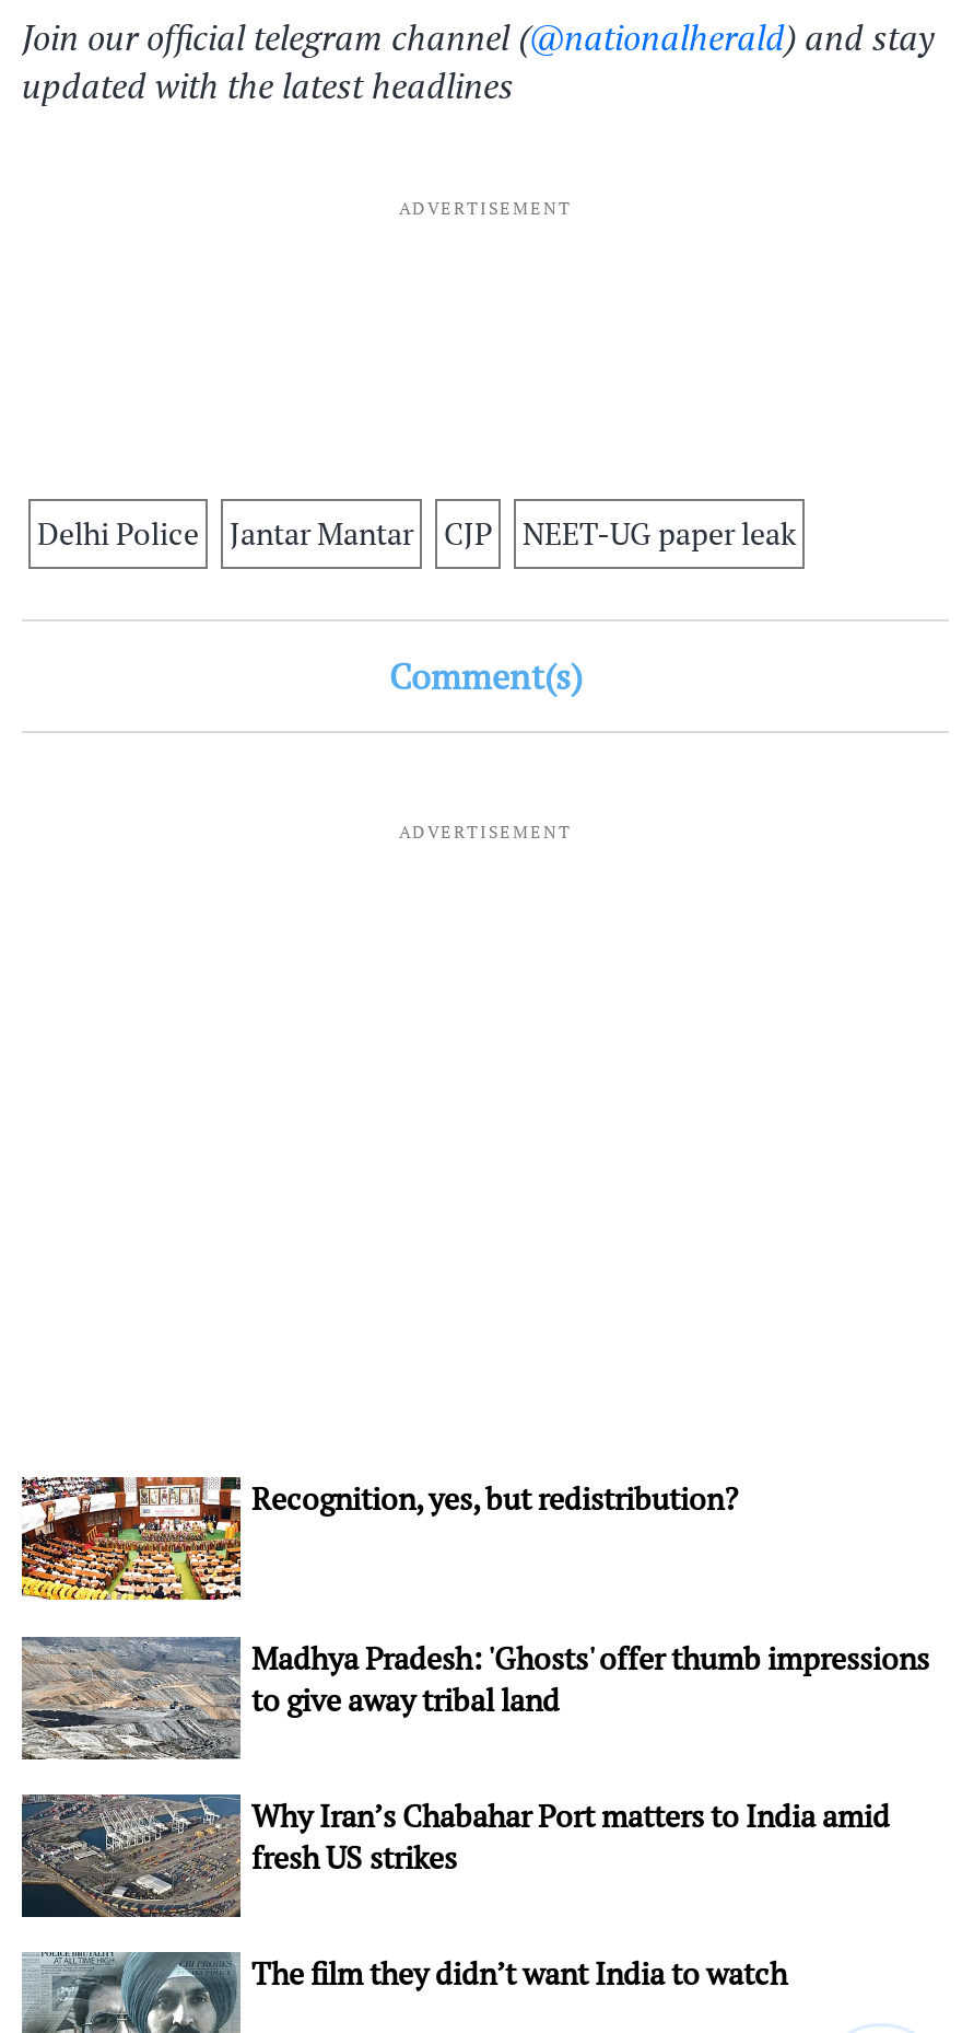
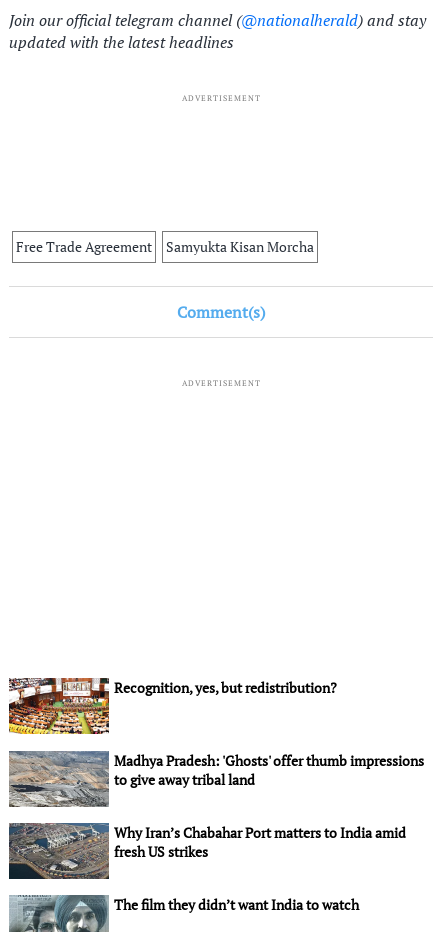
- Delhi Police
- Jantar Mantar
- CJP
- NEET-UG paper leak
+ Free Trade Agreement
+ Samyukta Kisan Morcha
